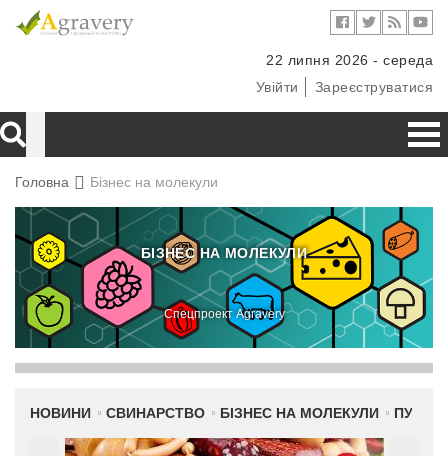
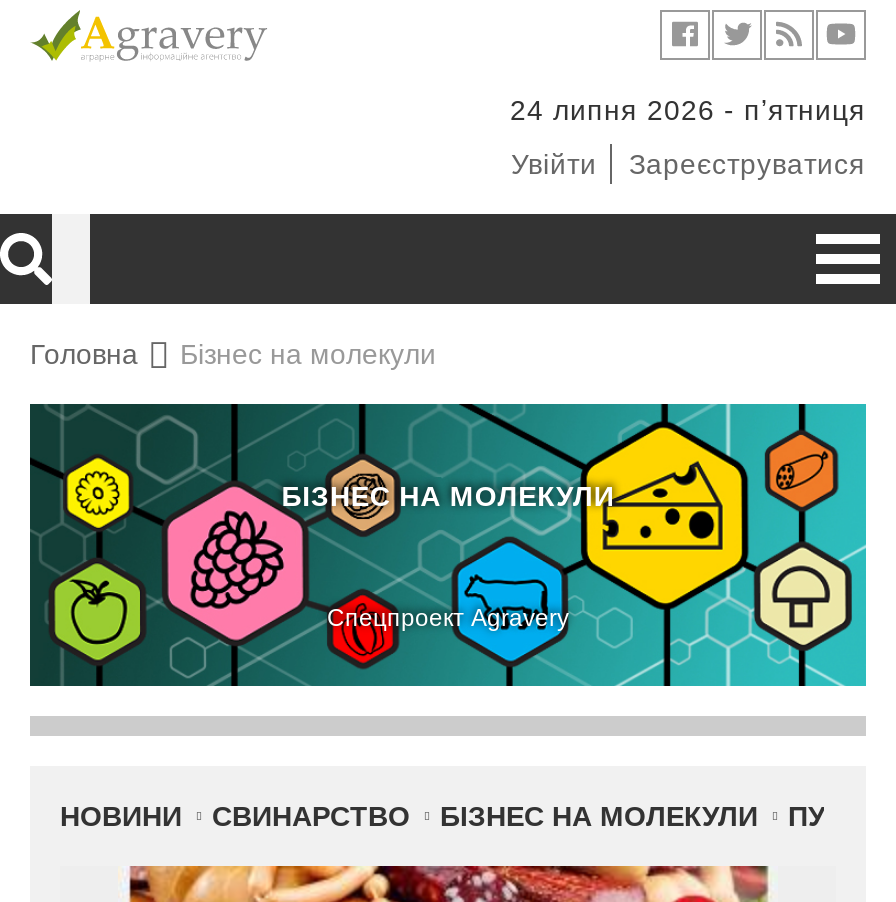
- 22 липня 2026 - середа
+ 24 липня 2026 - пʼятниця
